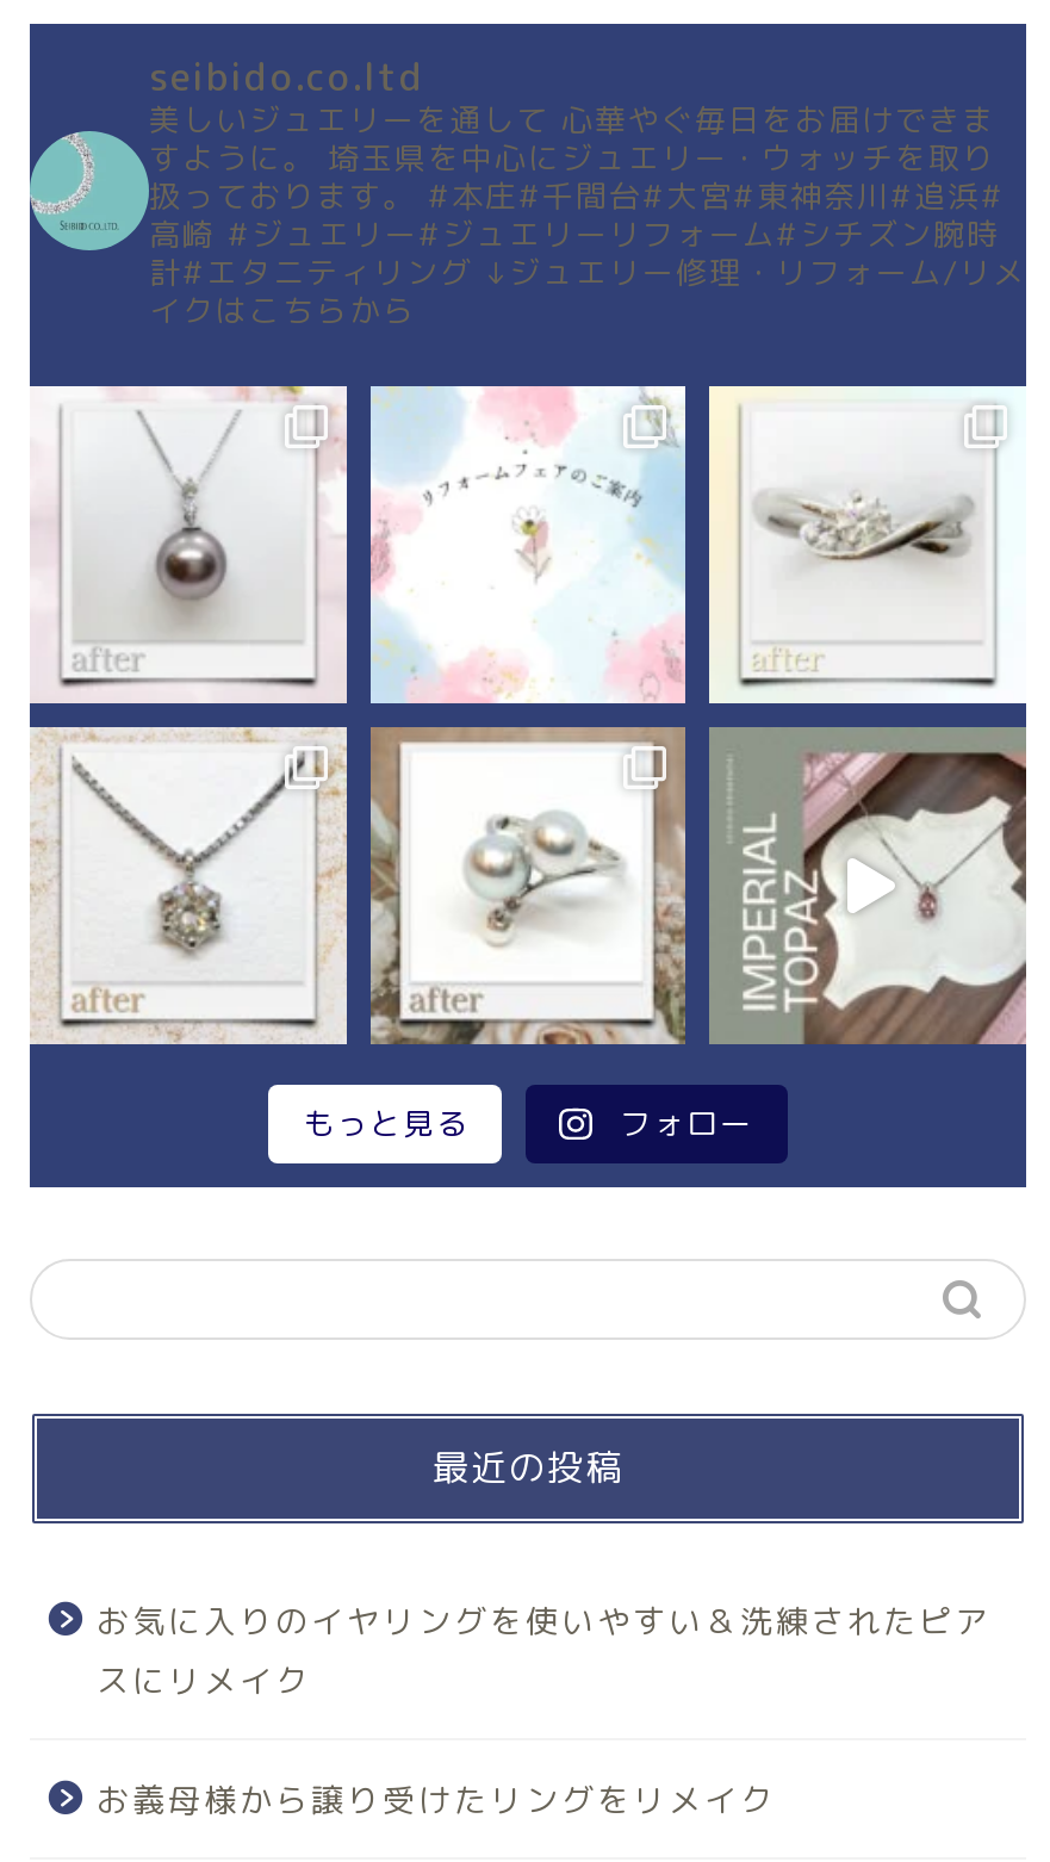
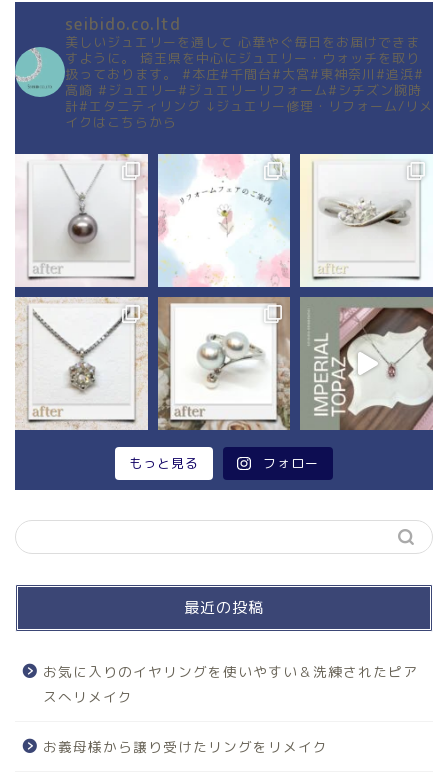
- スにリメイク
+ スへリメイク
